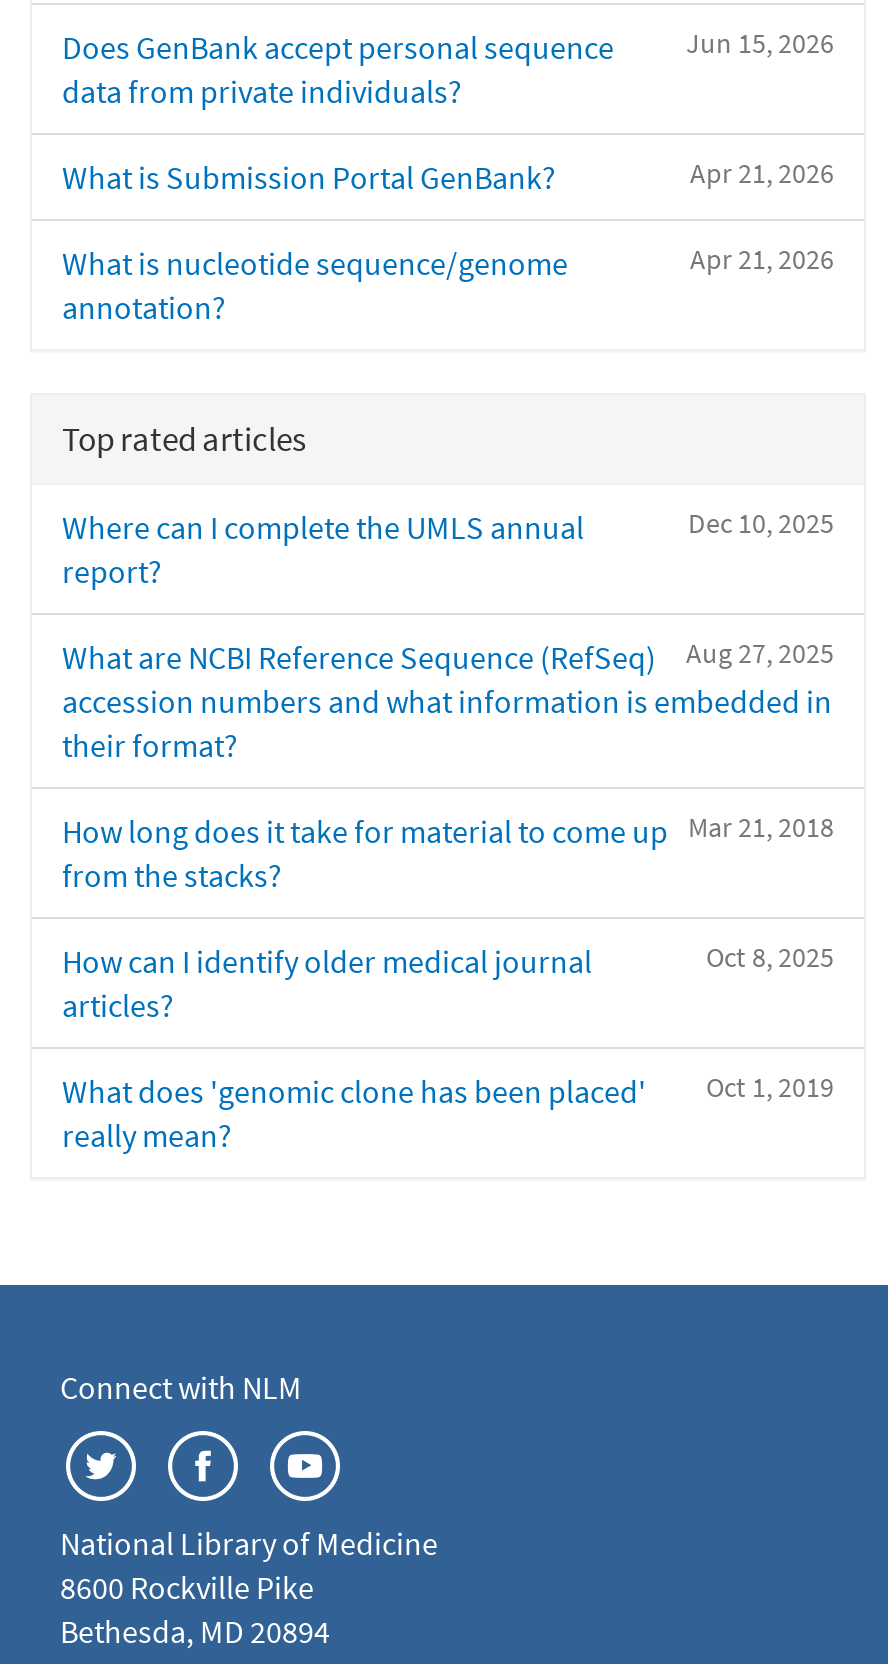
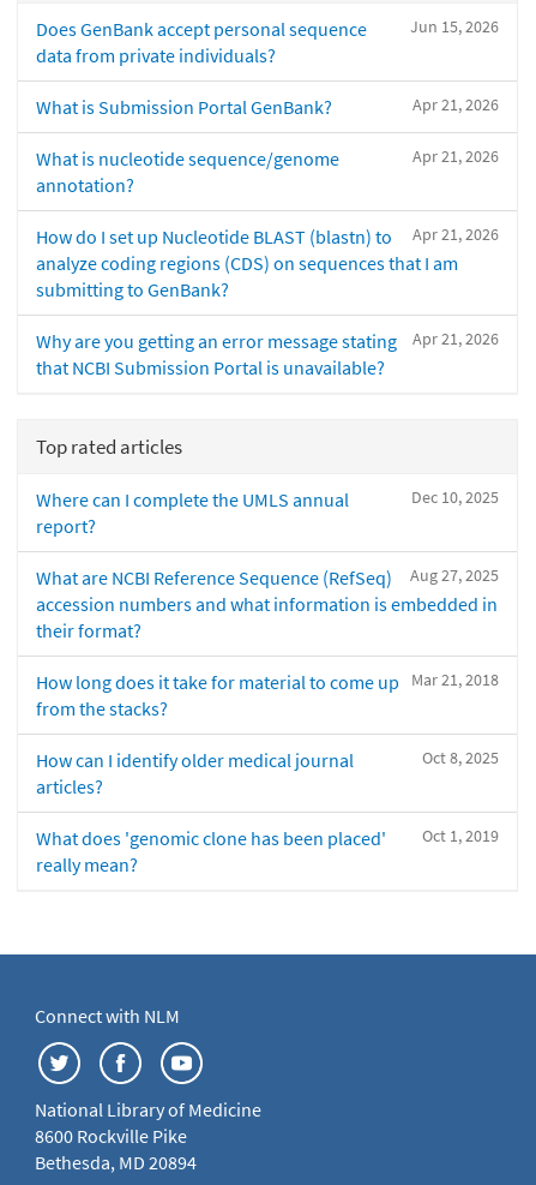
+ Apr 21, 2026
+ How do I set up Nucleotide BLAST (blastn) to
+ analyze coding regions (CDS) on sequences that I am
+ submitting to GenBank?
+ Apr 21, 2026
+ Why are you getting an error message stating
+ that NCBI Submission Portal is unavailable?
